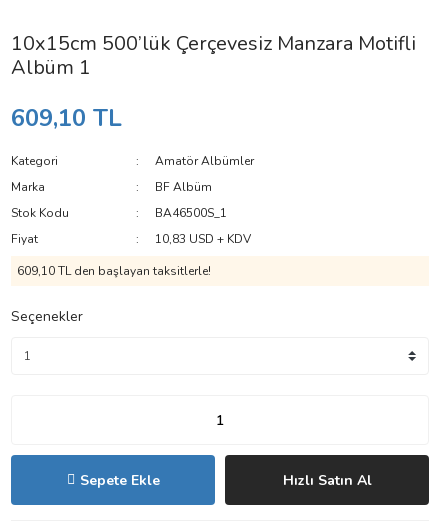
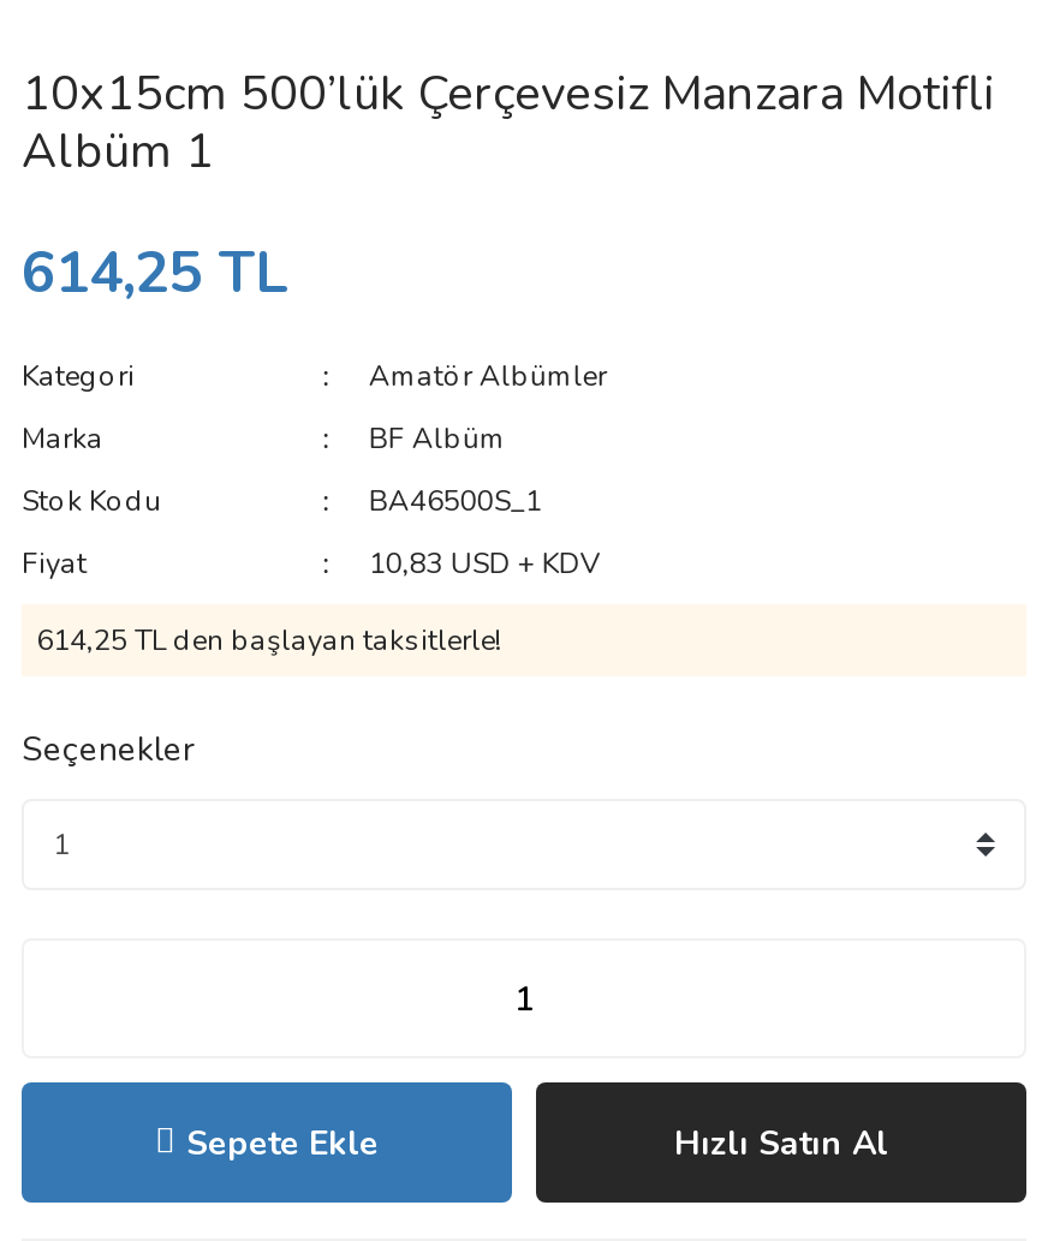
- 609,10 TL
+ 614,25 TL

- 609,10 TL den başlayan taksitlerle!
+ 614,25 TL den başlayan taksitlerle!
